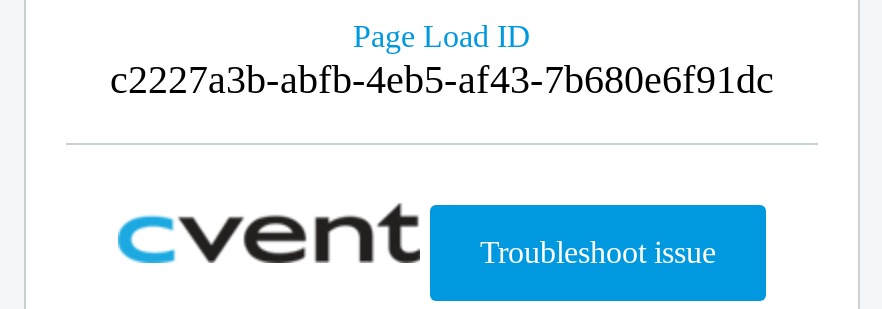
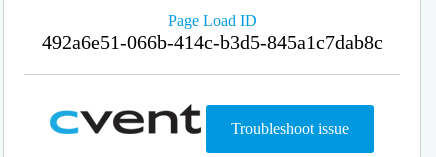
- c2227a3b-abfb-4eb5-af43-7b680e6f91dc
+ 492a6e51-066b-414c-b3d5-845a1c7dab8c
